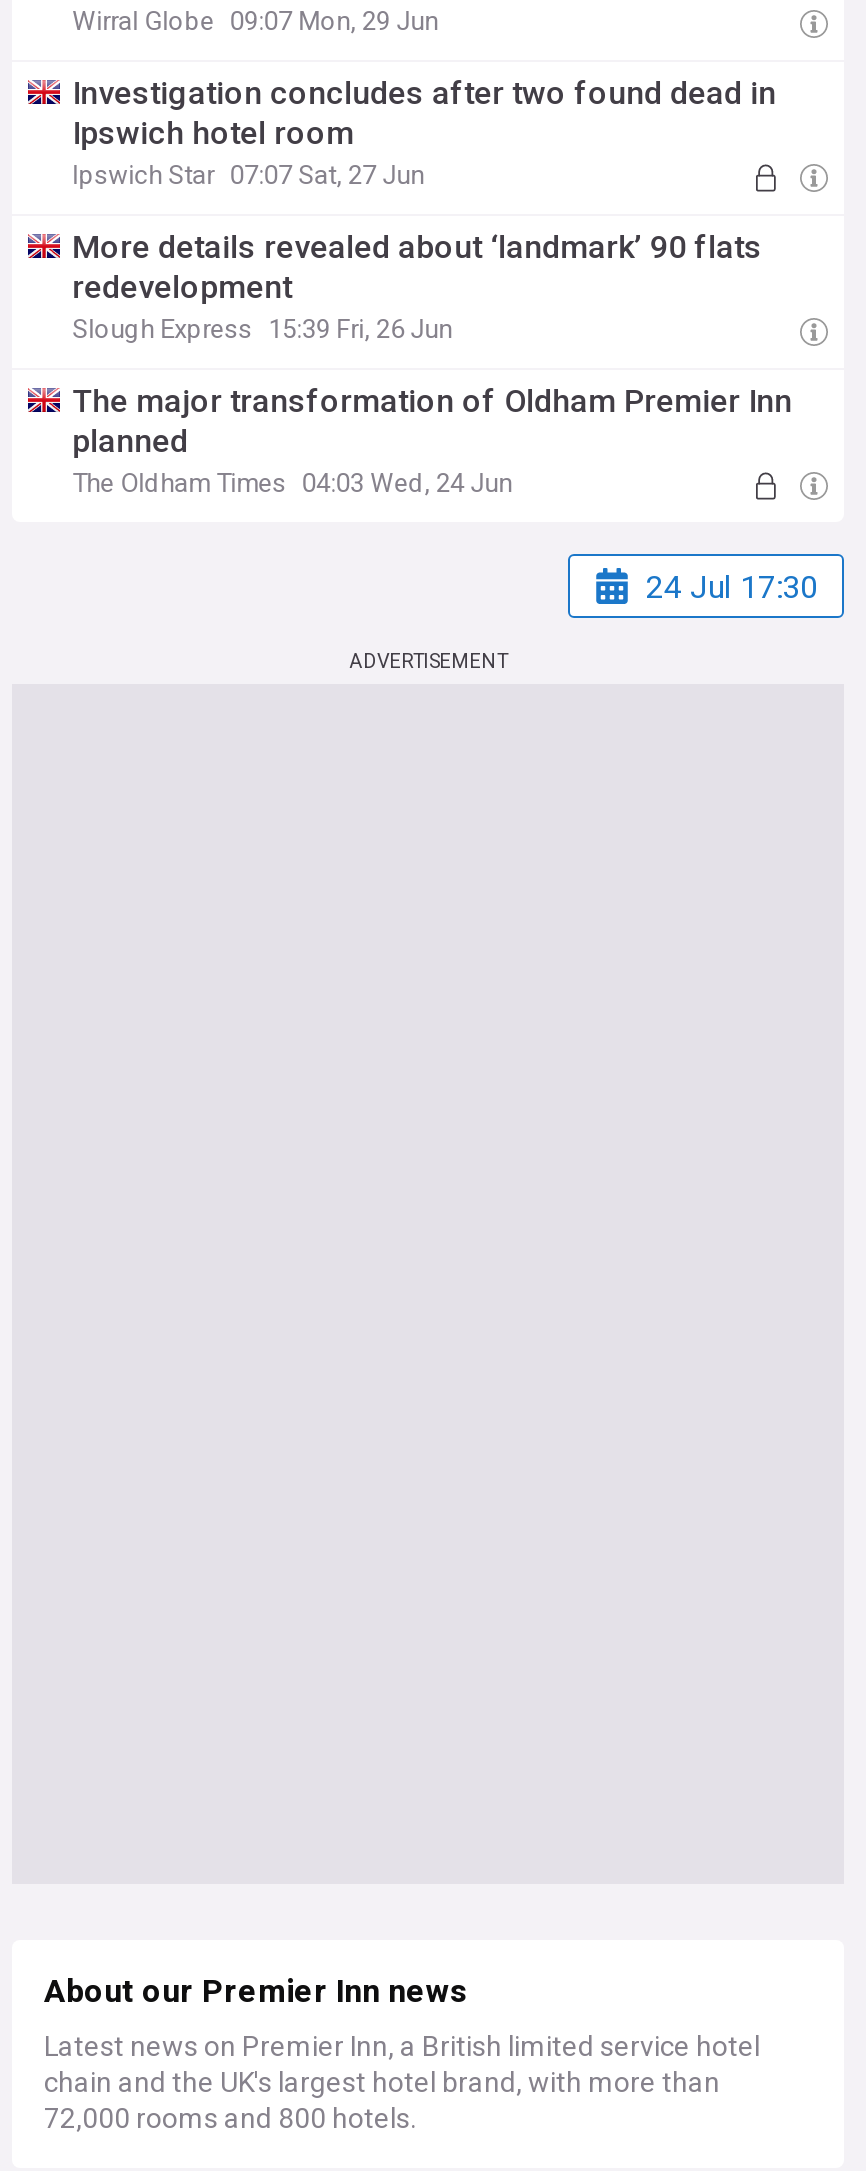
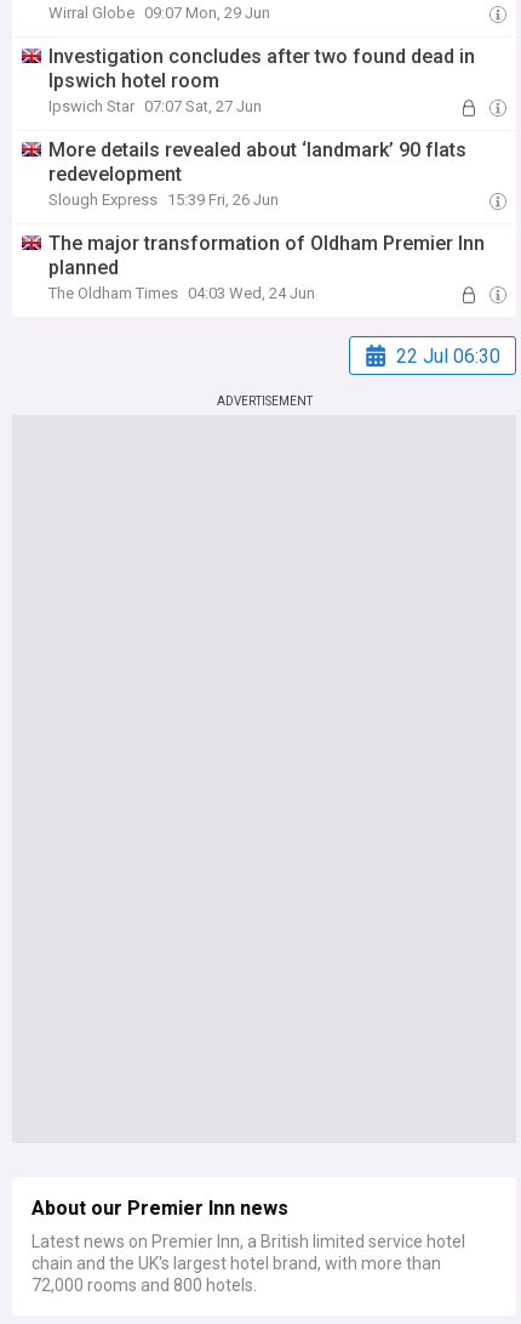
- 24 Jul 17:30
+ 22 Jul 06:30
